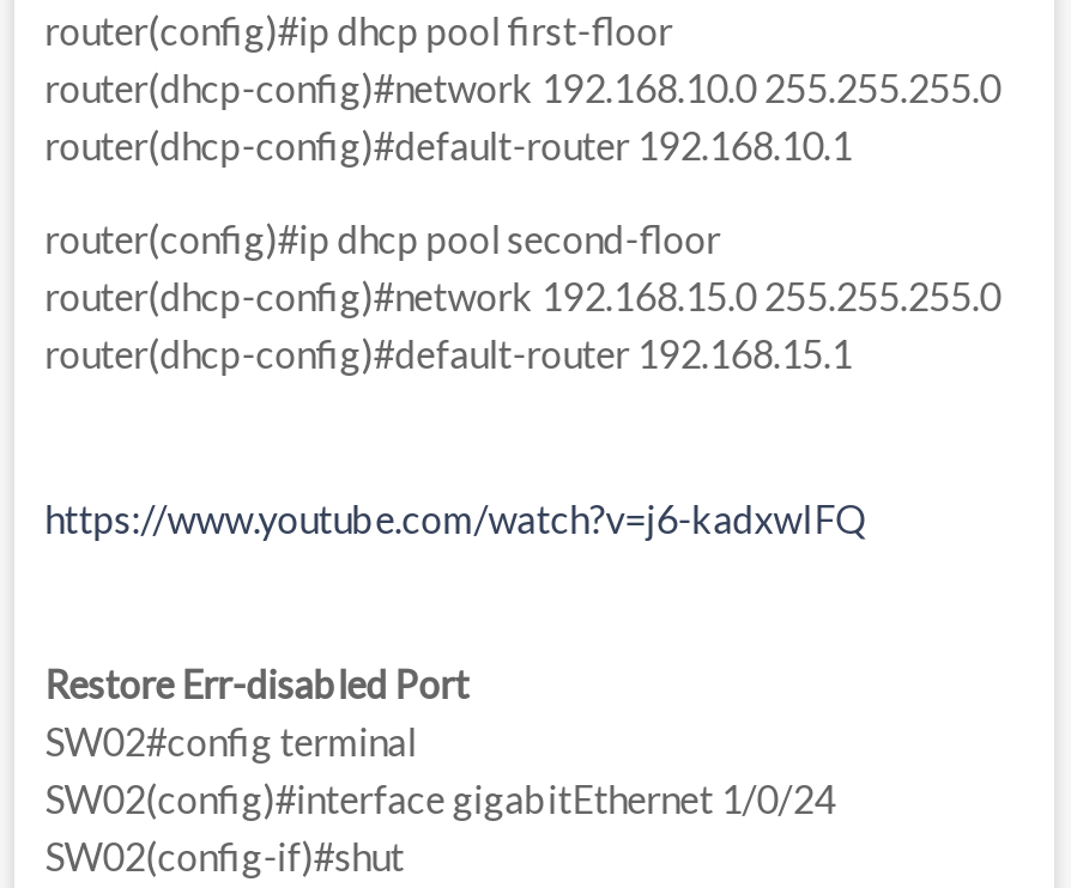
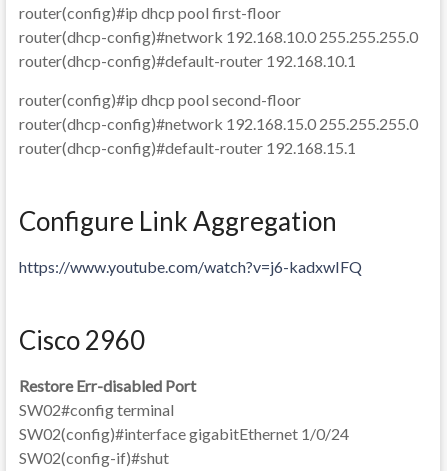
+ Configure Link Aggregation

+ Cisco 2960
